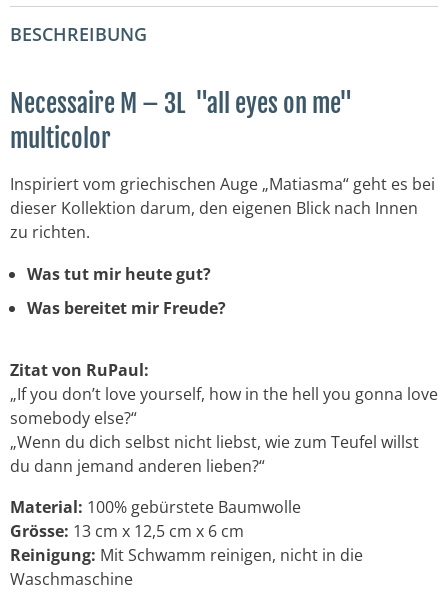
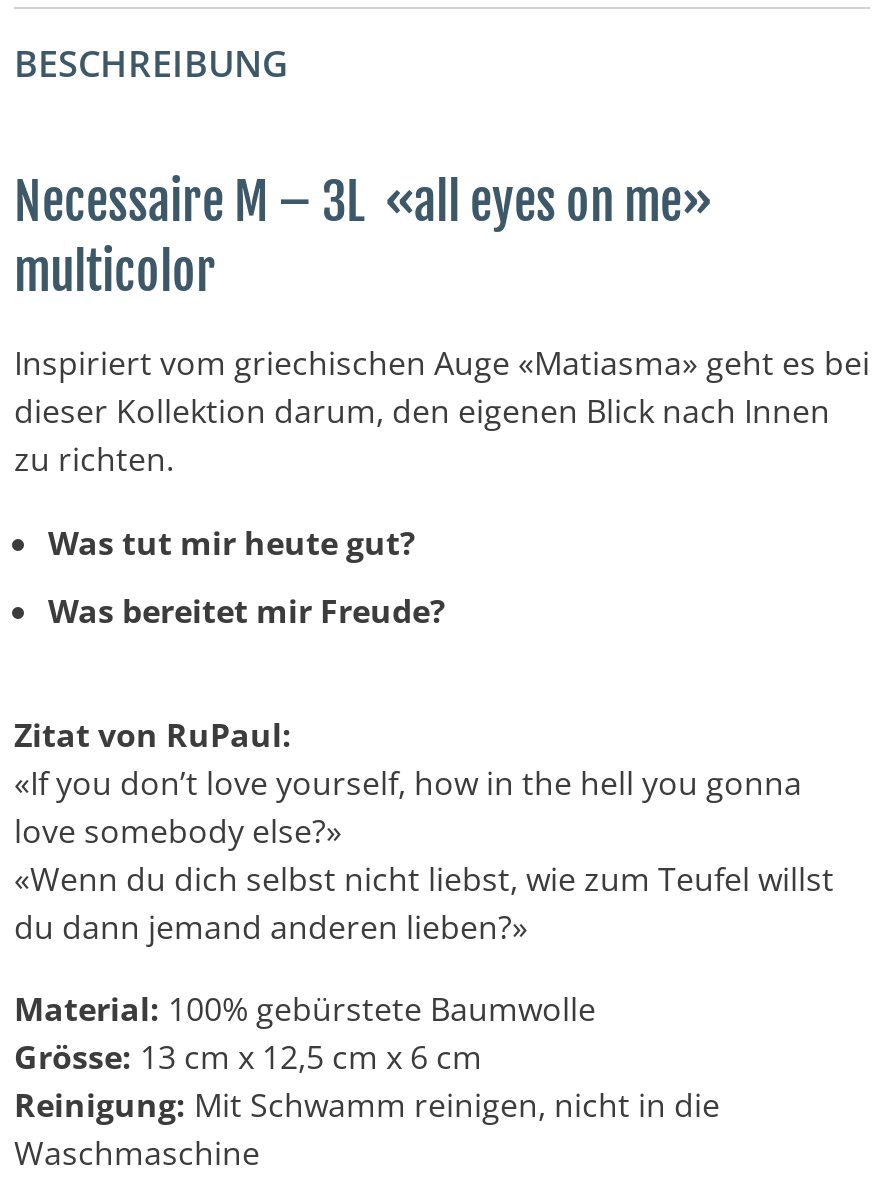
- Necessaire M – 3L "all eyes on me"
+ Necessaire M – 3L «all eyes on me»

- Inspiriert vom griechischen Auge „Matiasma“ geht es bei
+ Inspiriert vom griechischen Auge «Matiasma» geht es bei

- „If you don’t love yourself, how in the hell you gonna love
- somebody else?“
- „Wenn du dich selbst nicht liebst, wie zum Teufel willst
- du dann jemand anderen lieben?“
+ «If you don’t love yourself, how in the hell you gonna
+ love somebody else?»
+ «Wenn du dich selbst nicht liebst, wie zum Teufel willst
+ du dann jemand anderen lieben?»
